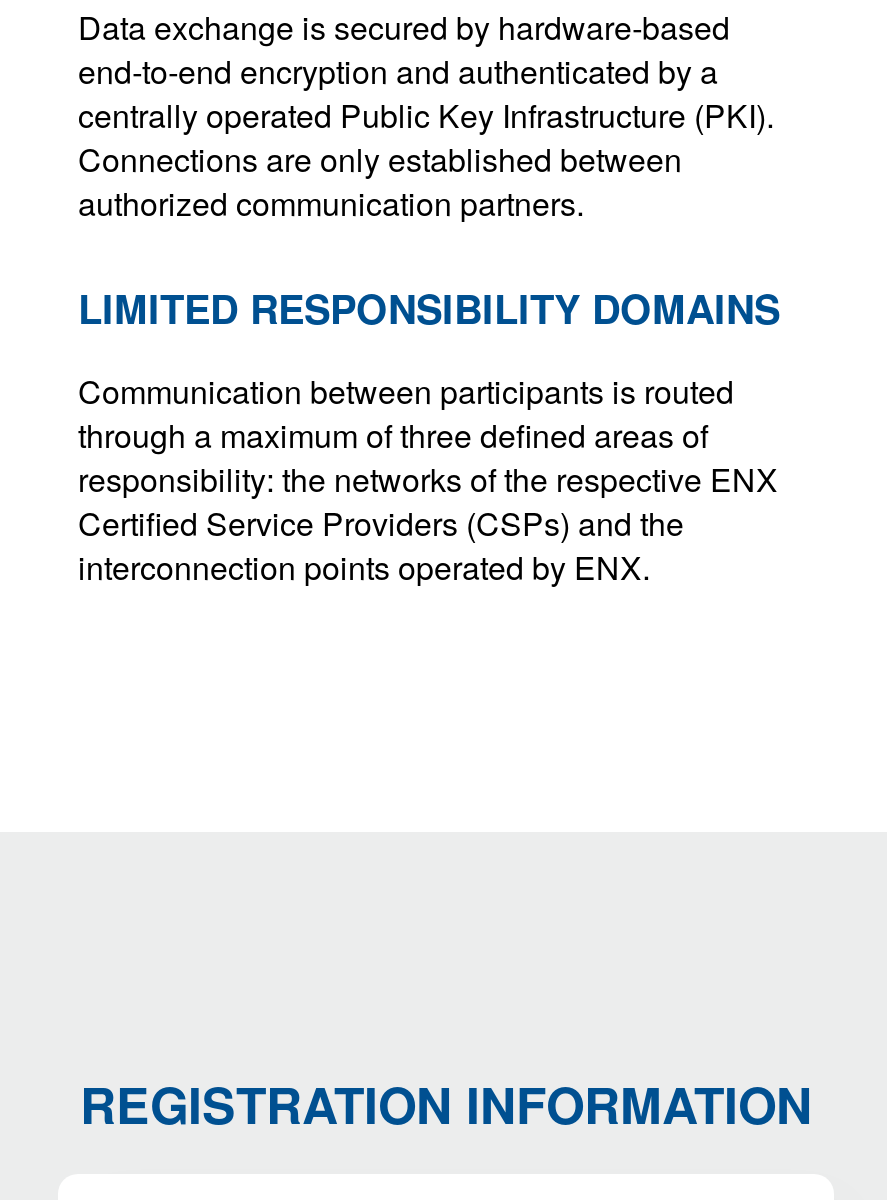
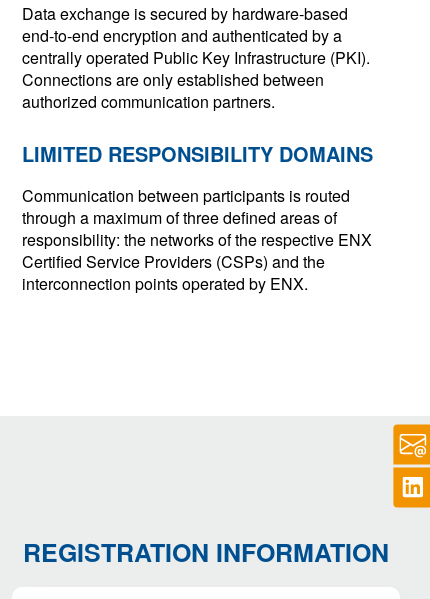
+ [image]
